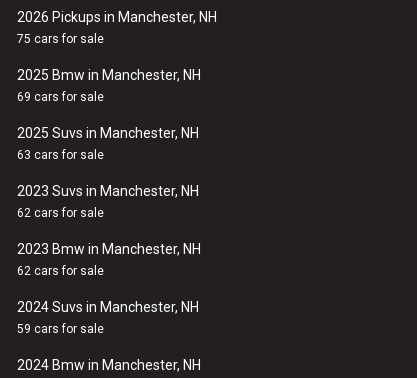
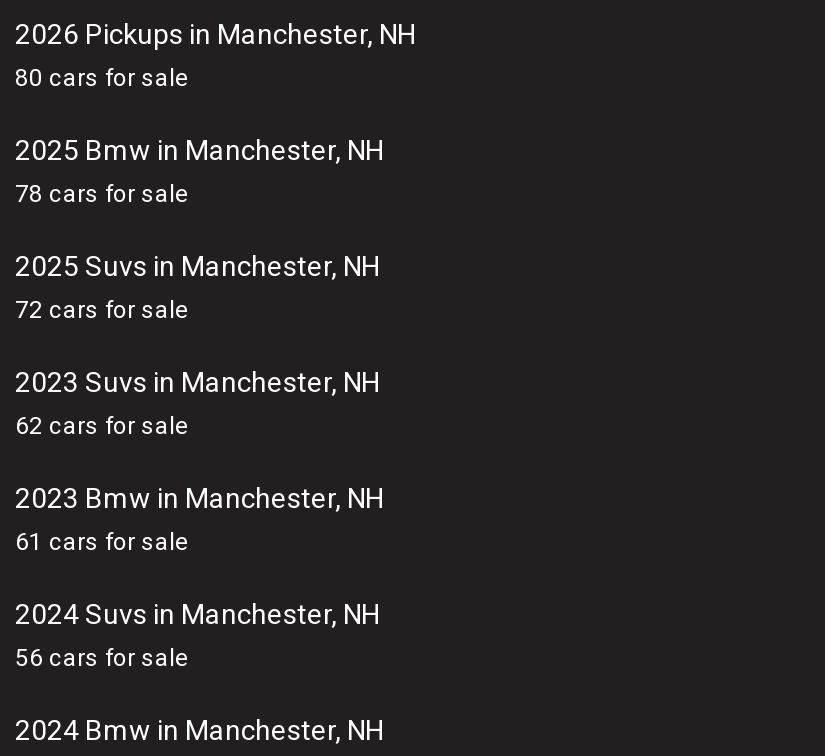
- 75 cars for sale
+ 80 cars for sale

- 69 cars for sale
+ 78 cars for sale

- 63 cars for sale
+ 72 cars for sale

- 62 cars for sale
+ 61 cars for sale

- 59 cars for sale
+ 56 cars for sale
